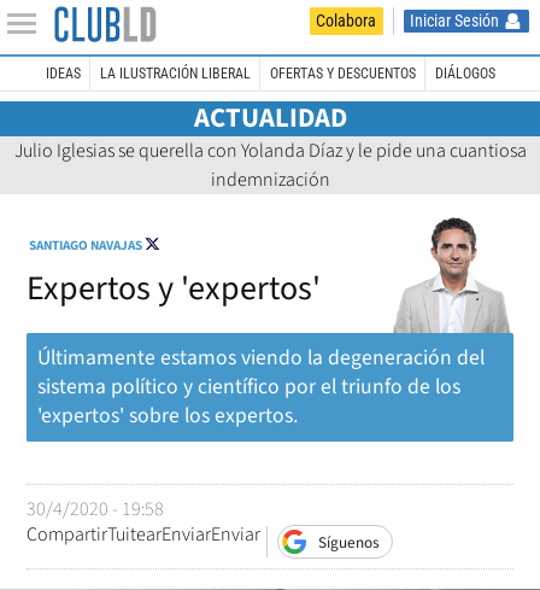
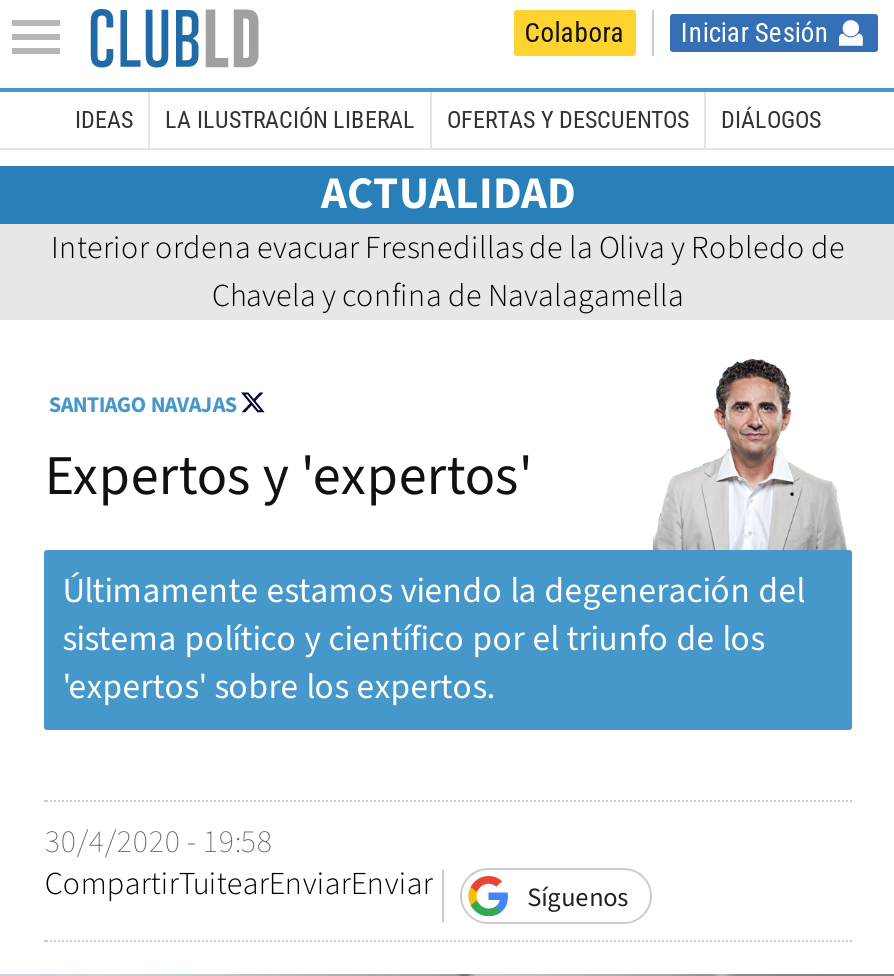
- Julio Iglesias se querella con Yolanda Díaz y le pide una cuantiosa
- indemnización
+ Interior ordena evacuar Fresnedillas de la Oliva y Robledo de
+ Chavela y confina de Navalagamella
